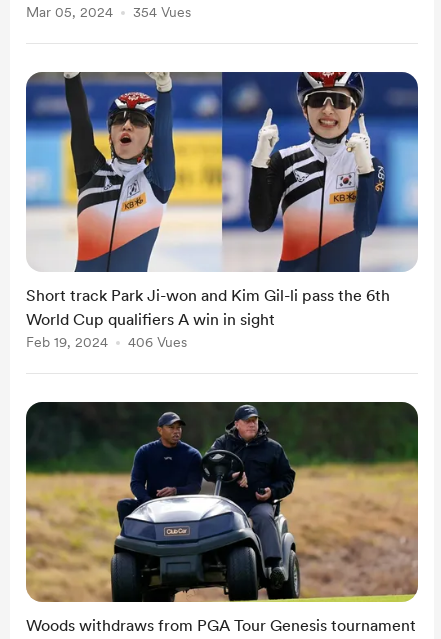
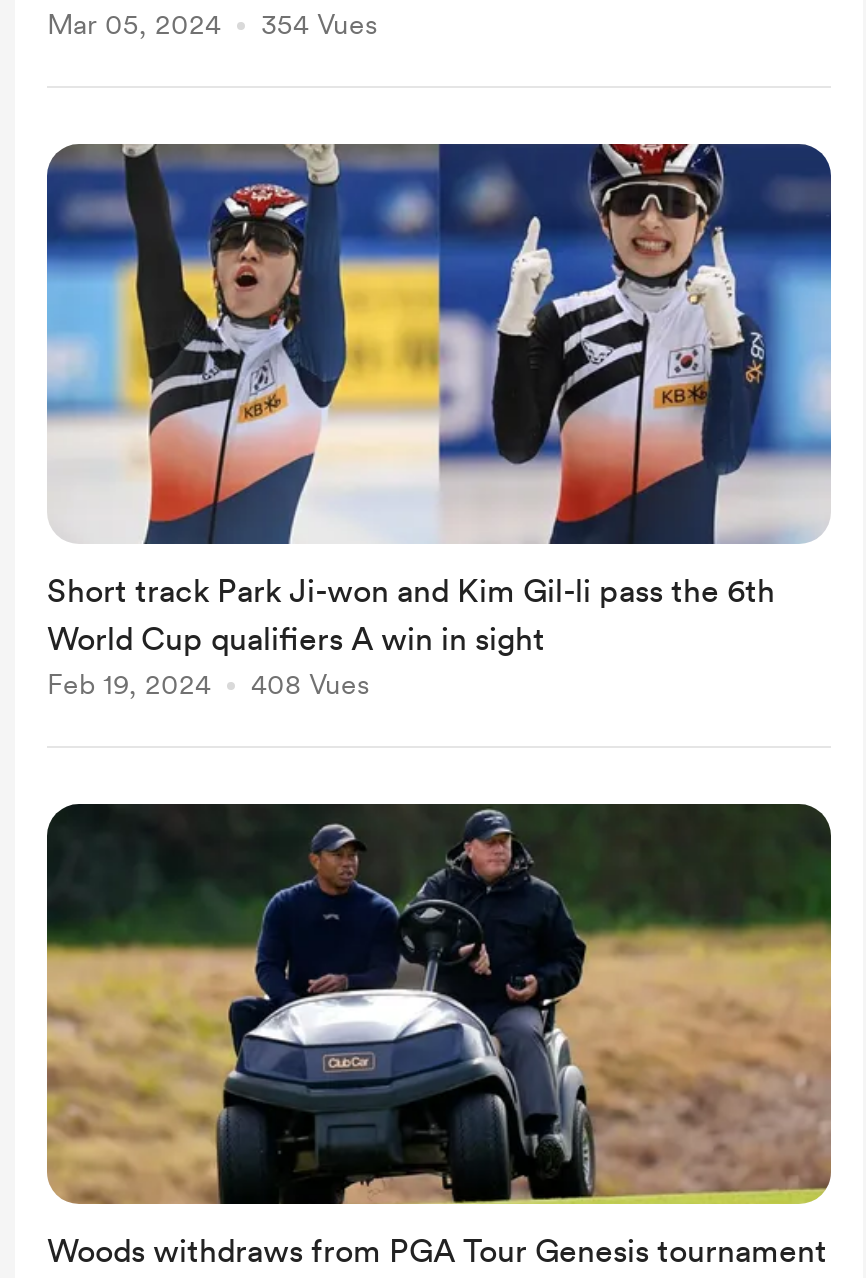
- Feb 19, 2024 406 Vues
+ Feb 19, 2024 408 Vues
